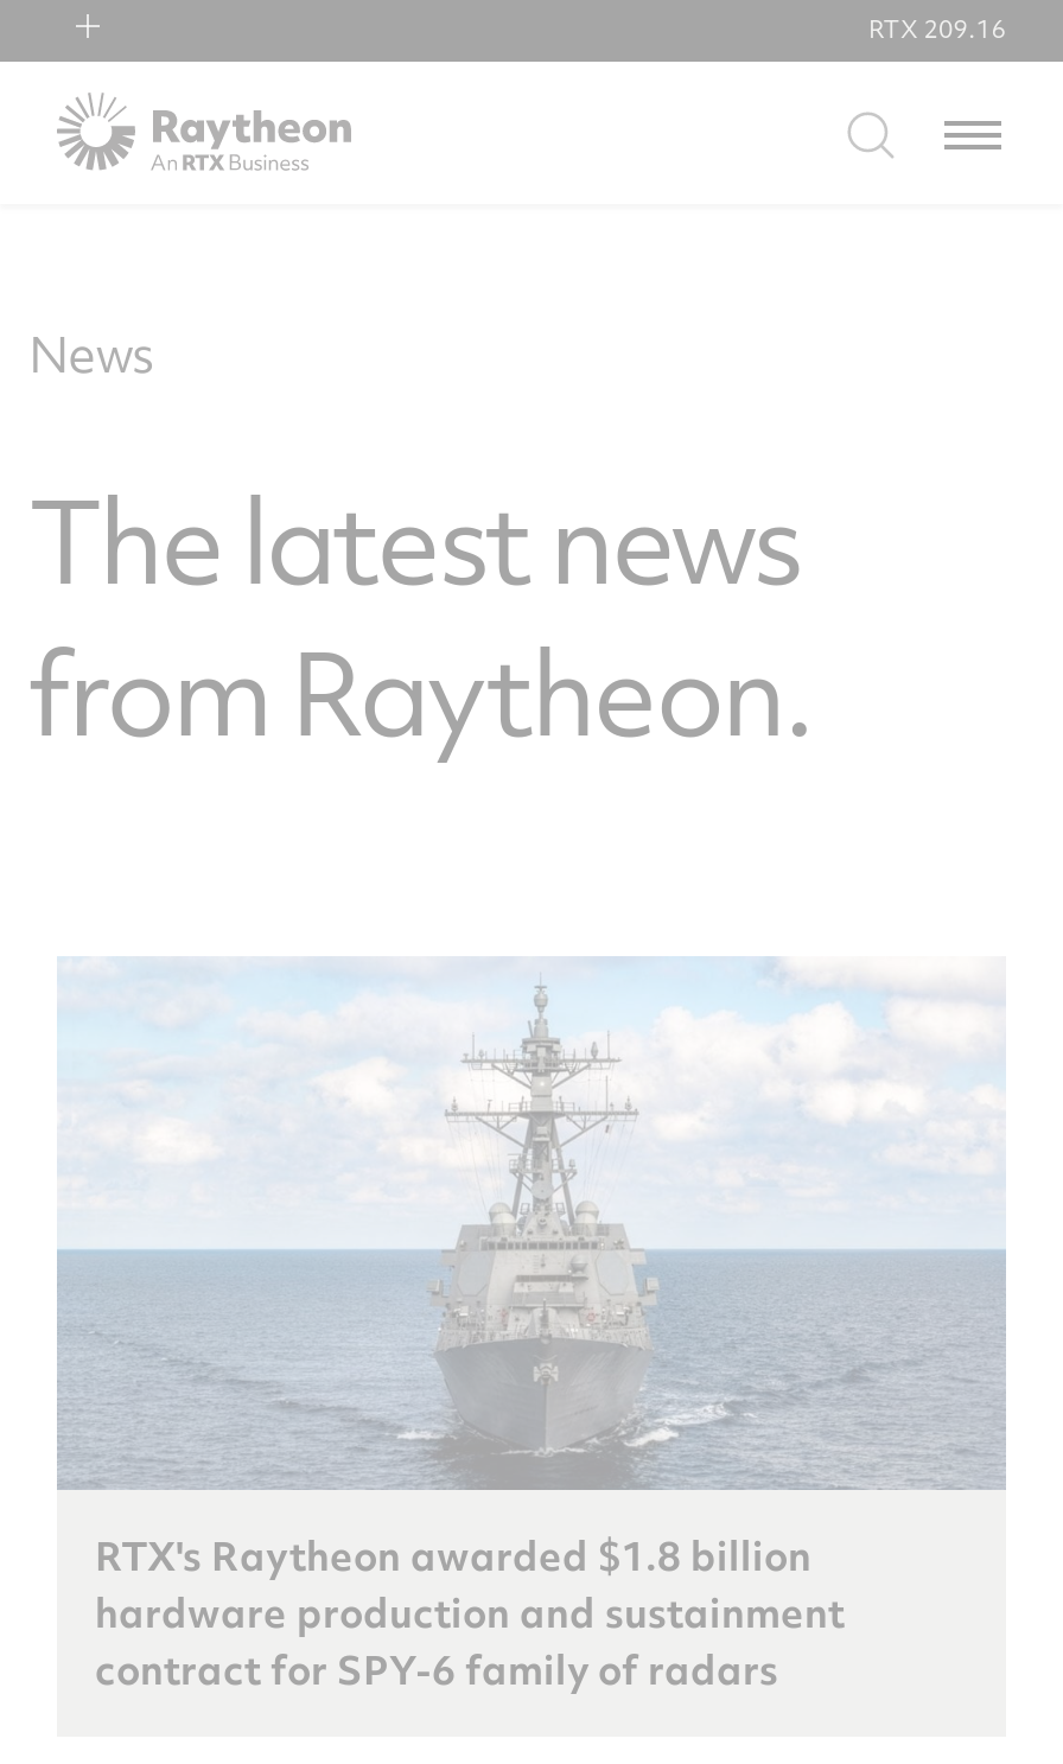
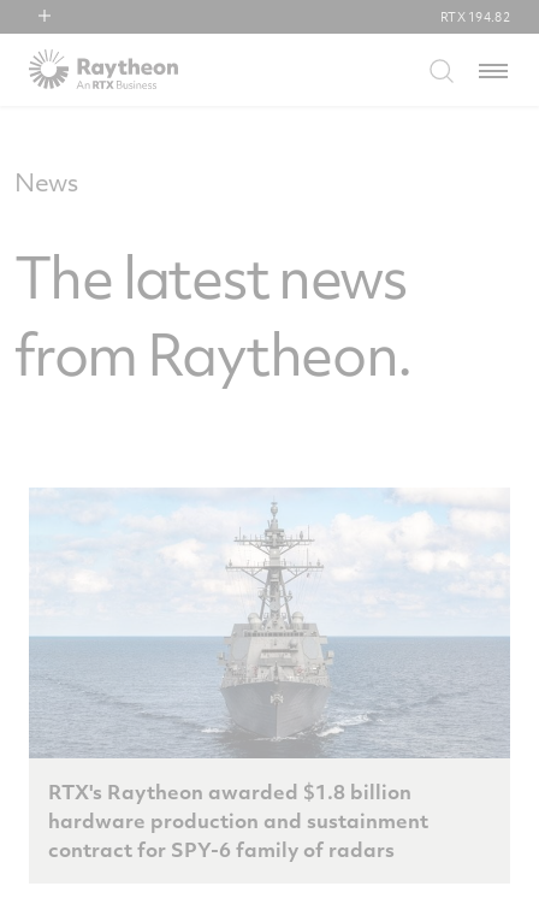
- RTX 209.16
+ RTX 194.82
